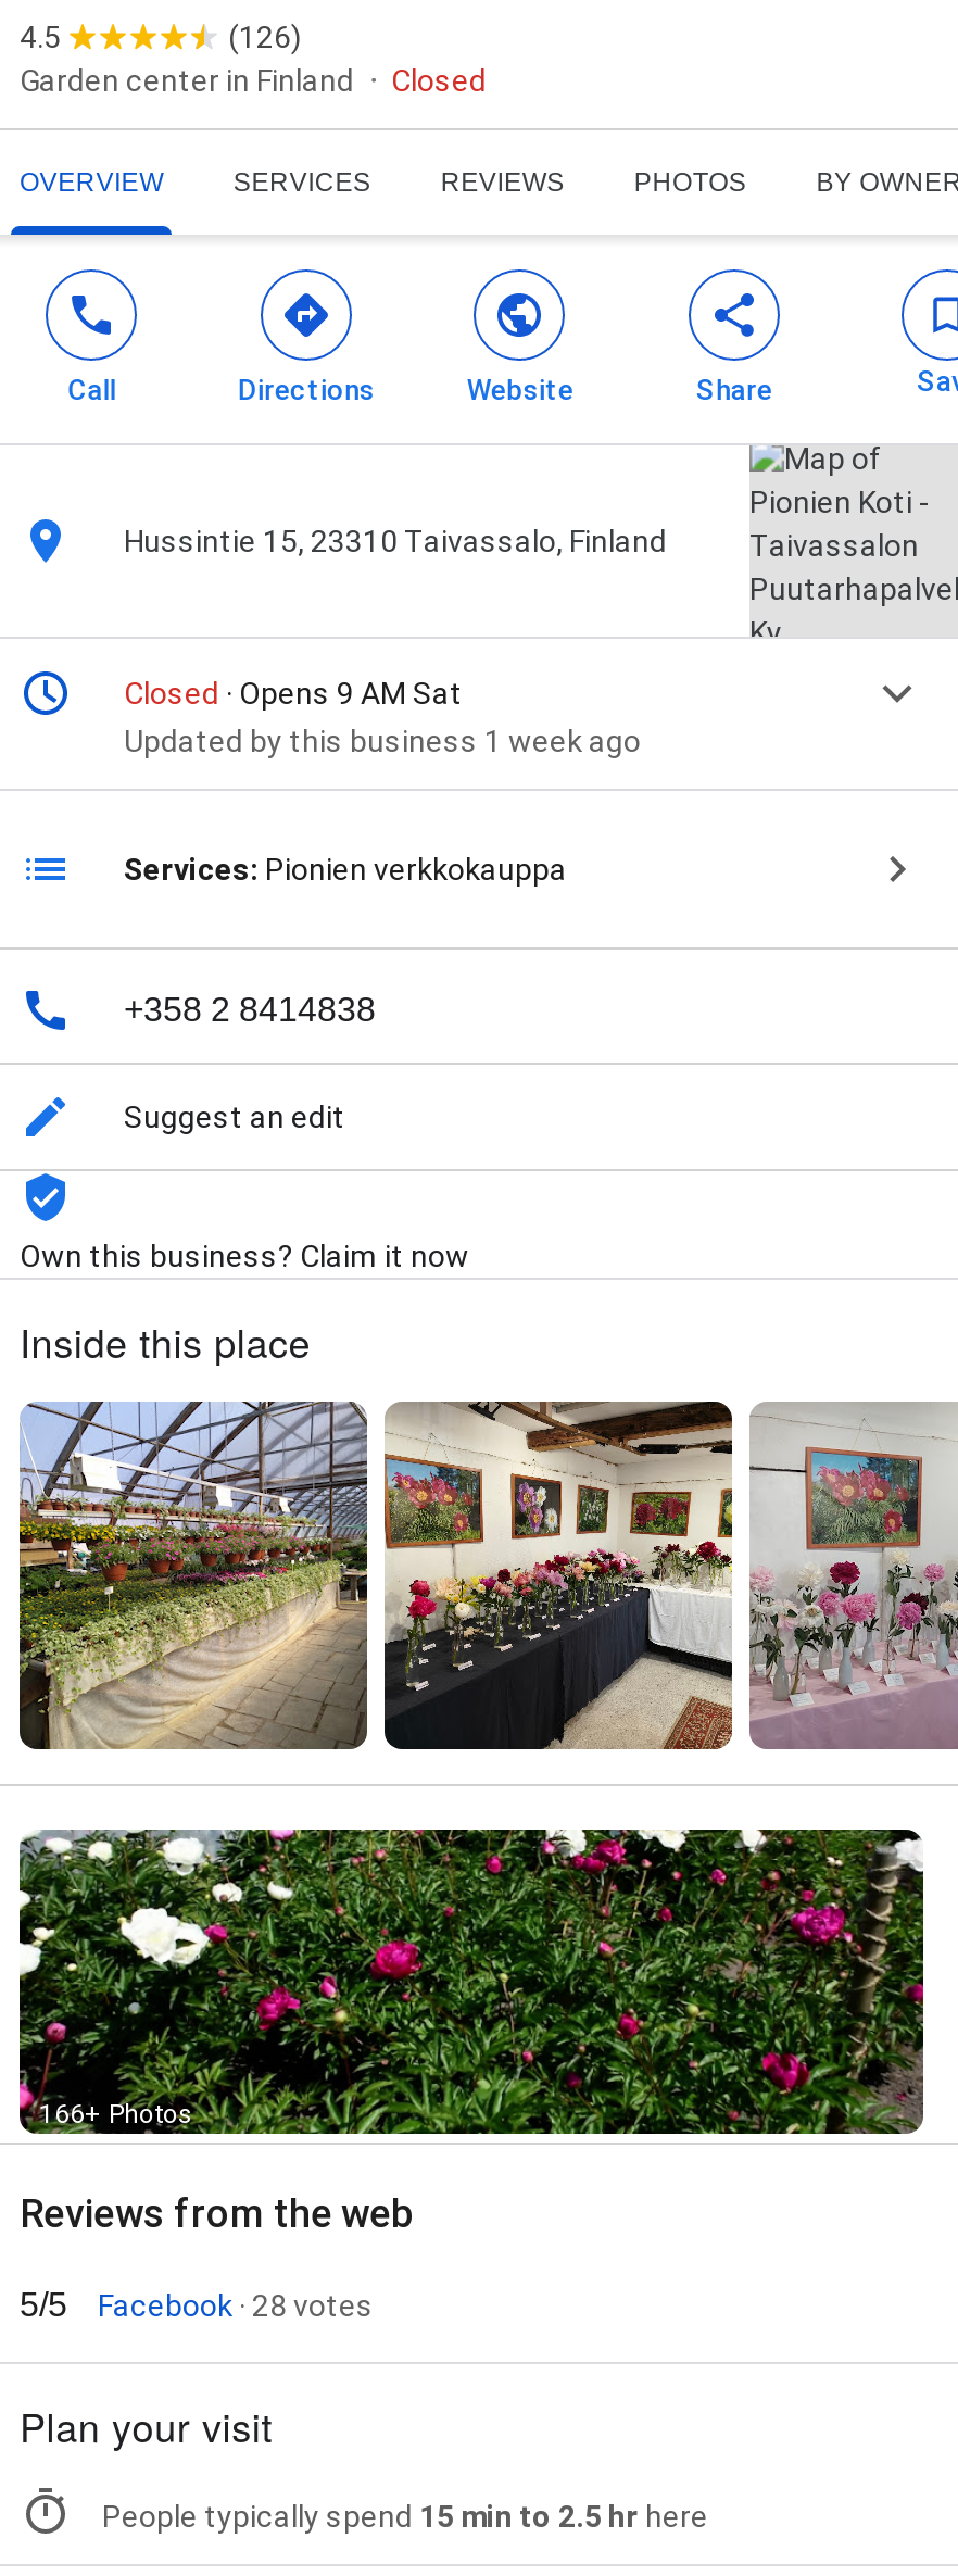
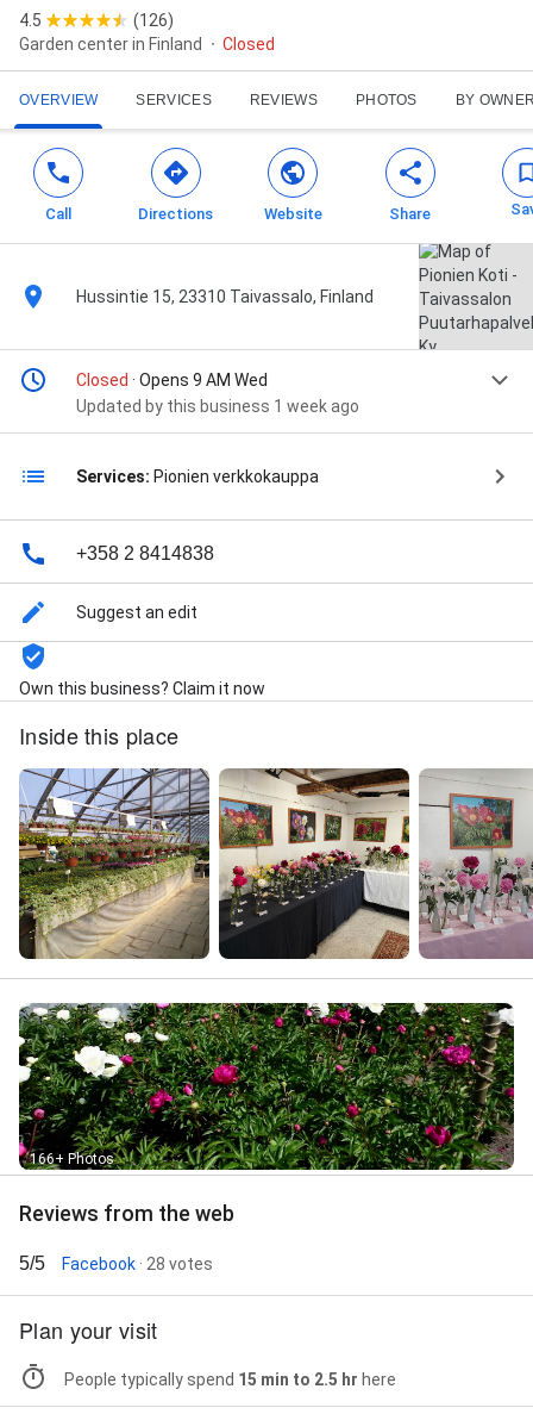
- Closed · Opens 9 AM Sat
+ Closed · Opens 9 AM Wed
